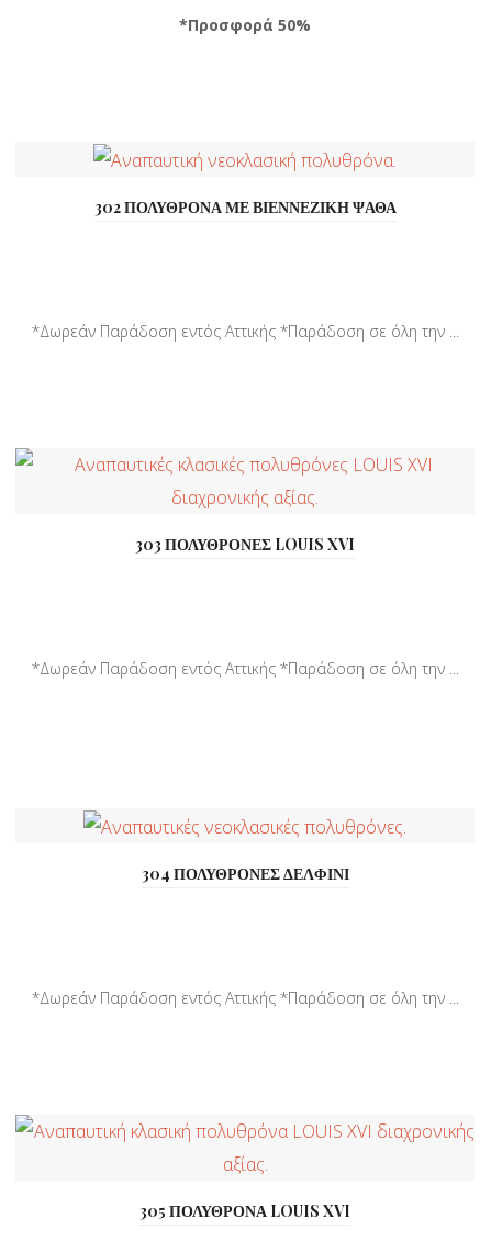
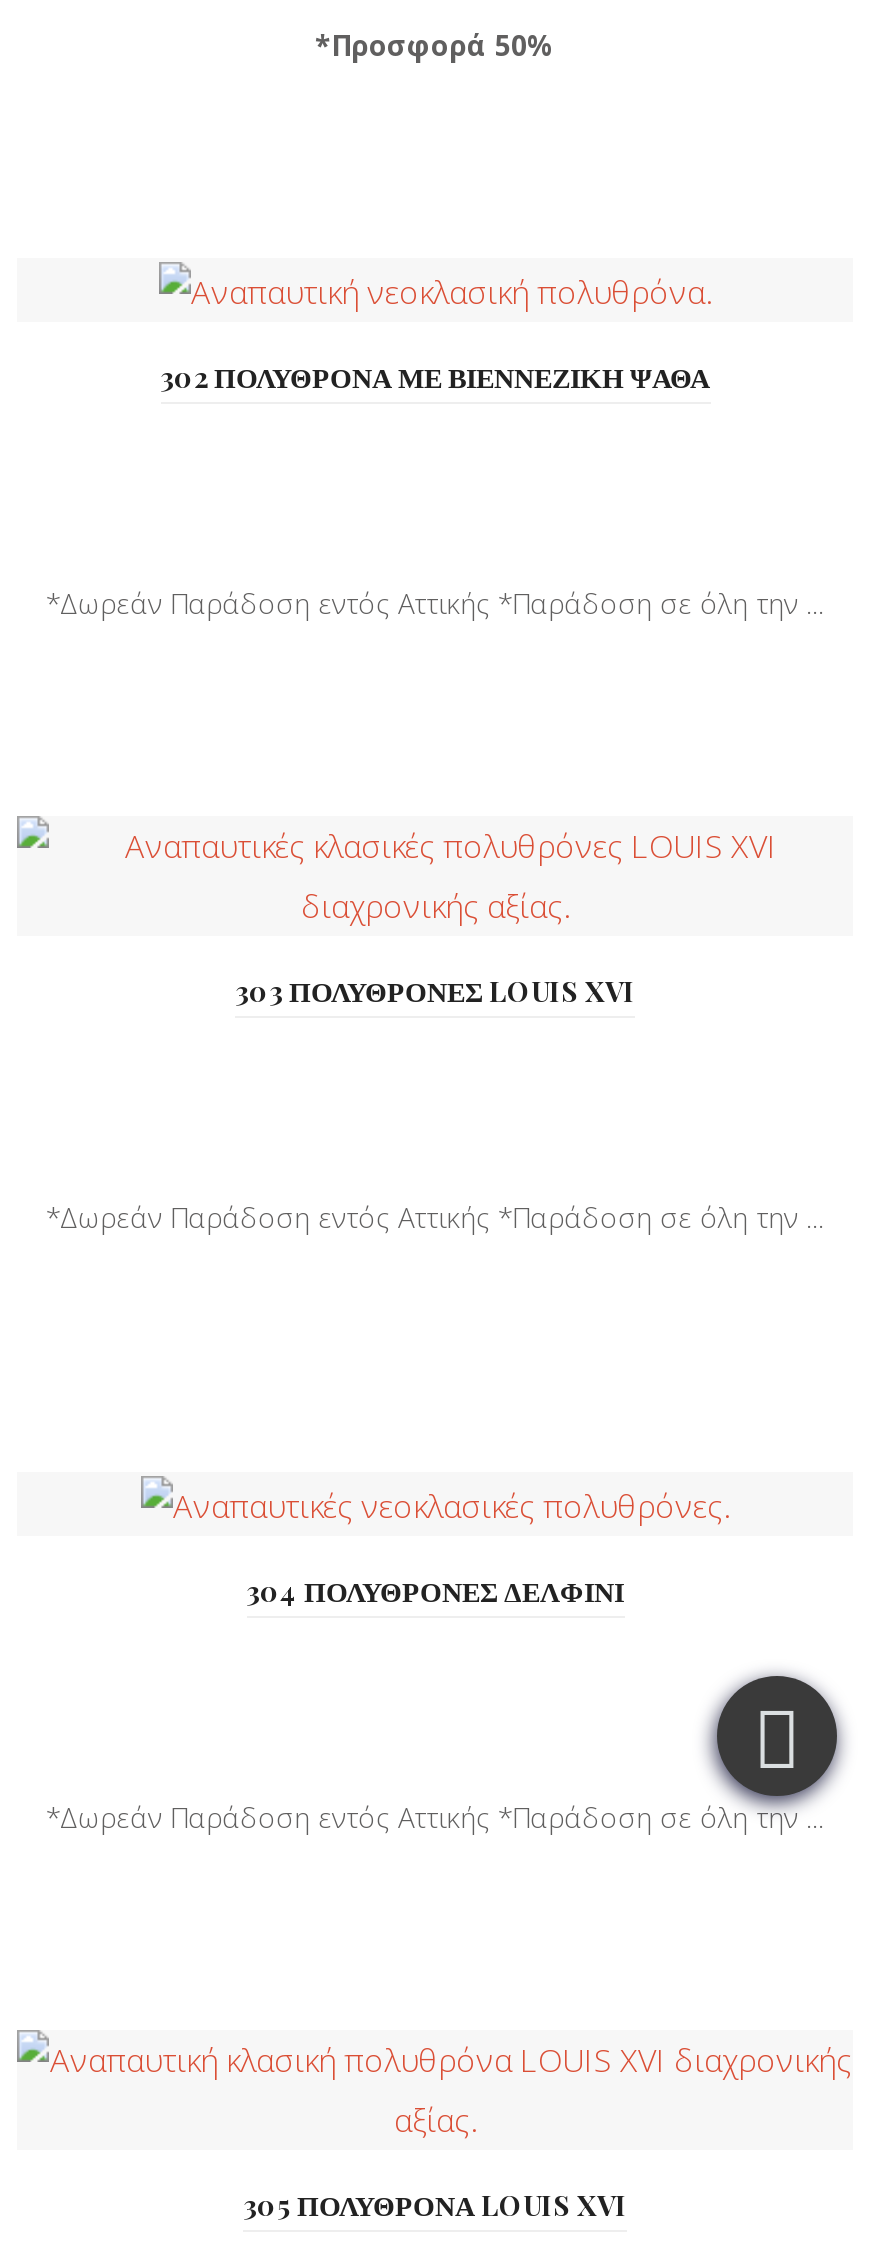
+ [image]
